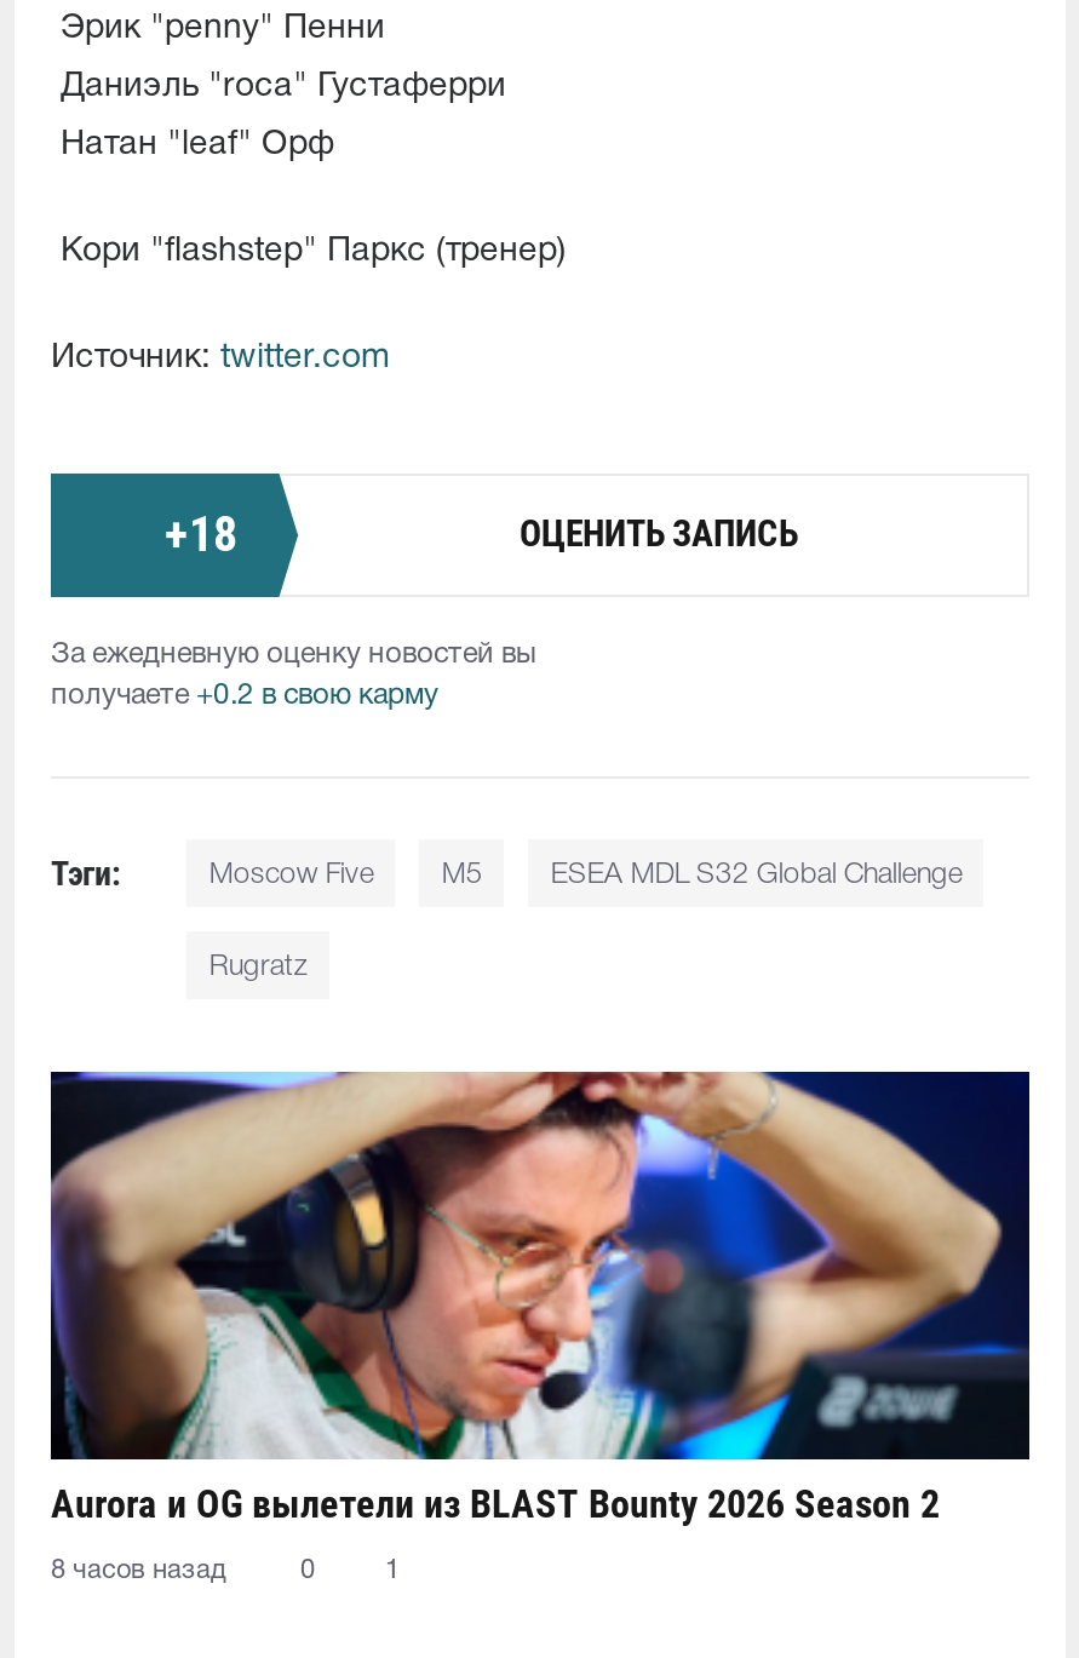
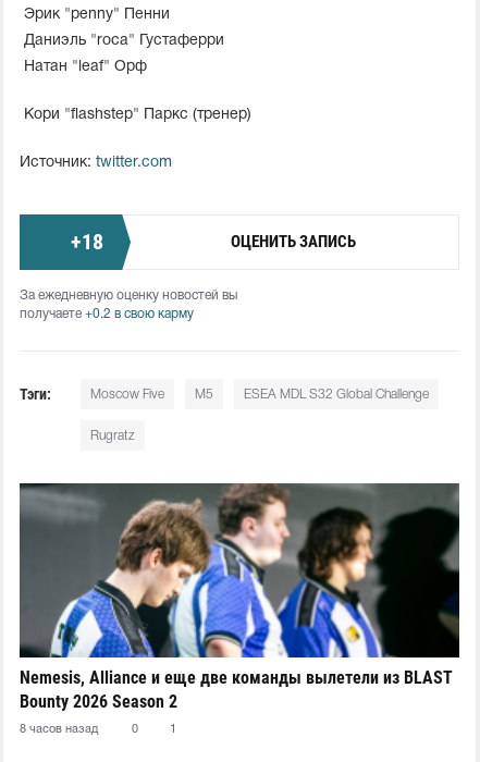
- [image]
- Aurora и OG вылетели из BLAST Bounty 2026 Season 2
+ [image]
+ Nemesis, Alliance и еще две команды вылетели из BLAST
+ Bounty 2026 Season 2
